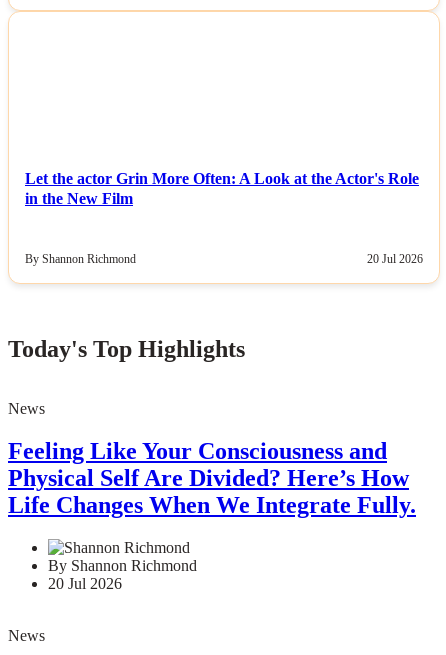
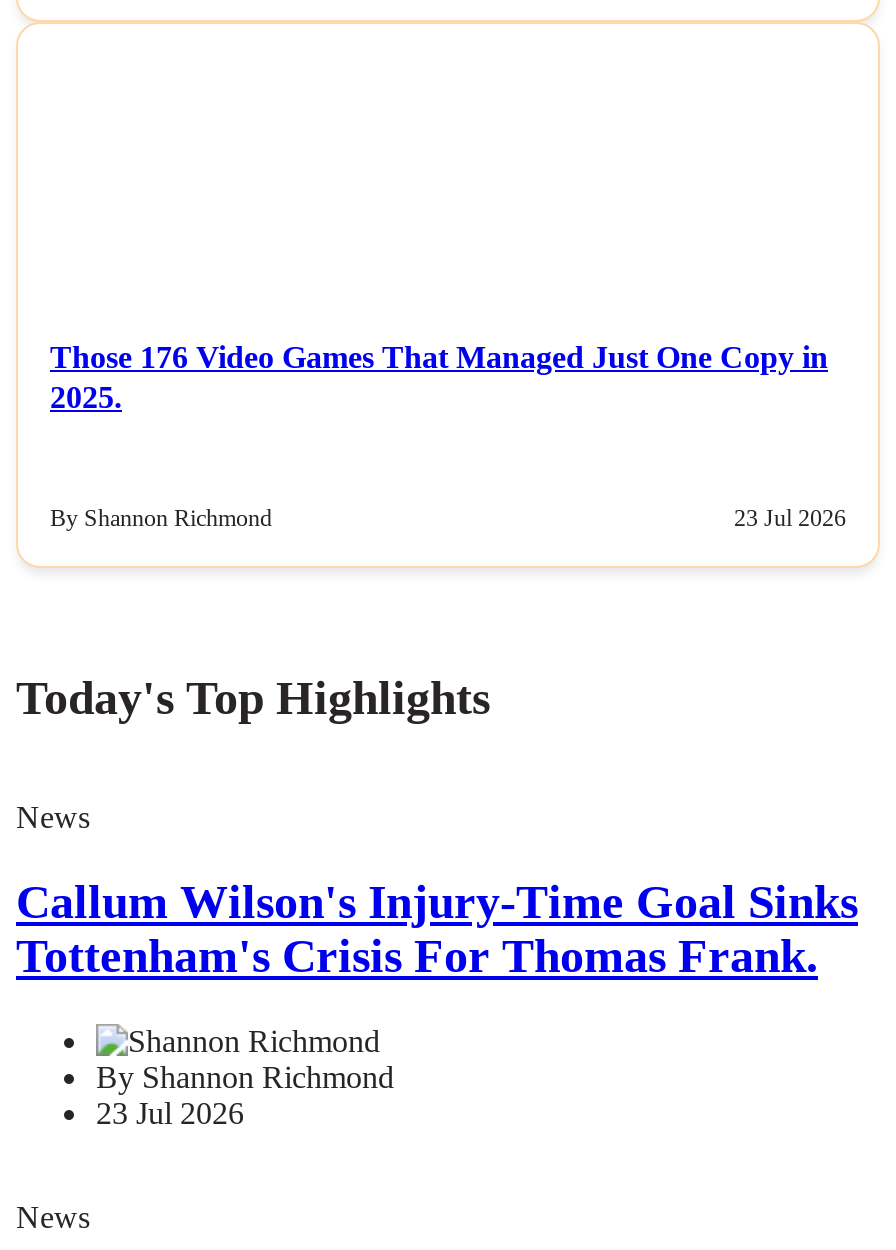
- Let the actor Grin More Often: A Look at the Actor's Role
- in the New Film
+ Those 176 Video Games That Managed Just One Copy in
+ 2025.

- 20 Jul 2026
+ 23 Jul 2026

- Feeling Like Your Consciousness and
- Physical Self Are Divided? Here’s How
- Life Changes When We Integrate Fully.
+ Callum Wilson's Injury-Time Goal Sinks
+ Tottenham's Crisis For Thomas Frank.

- 20 Jul 2026
+ 23 Jul 2026
